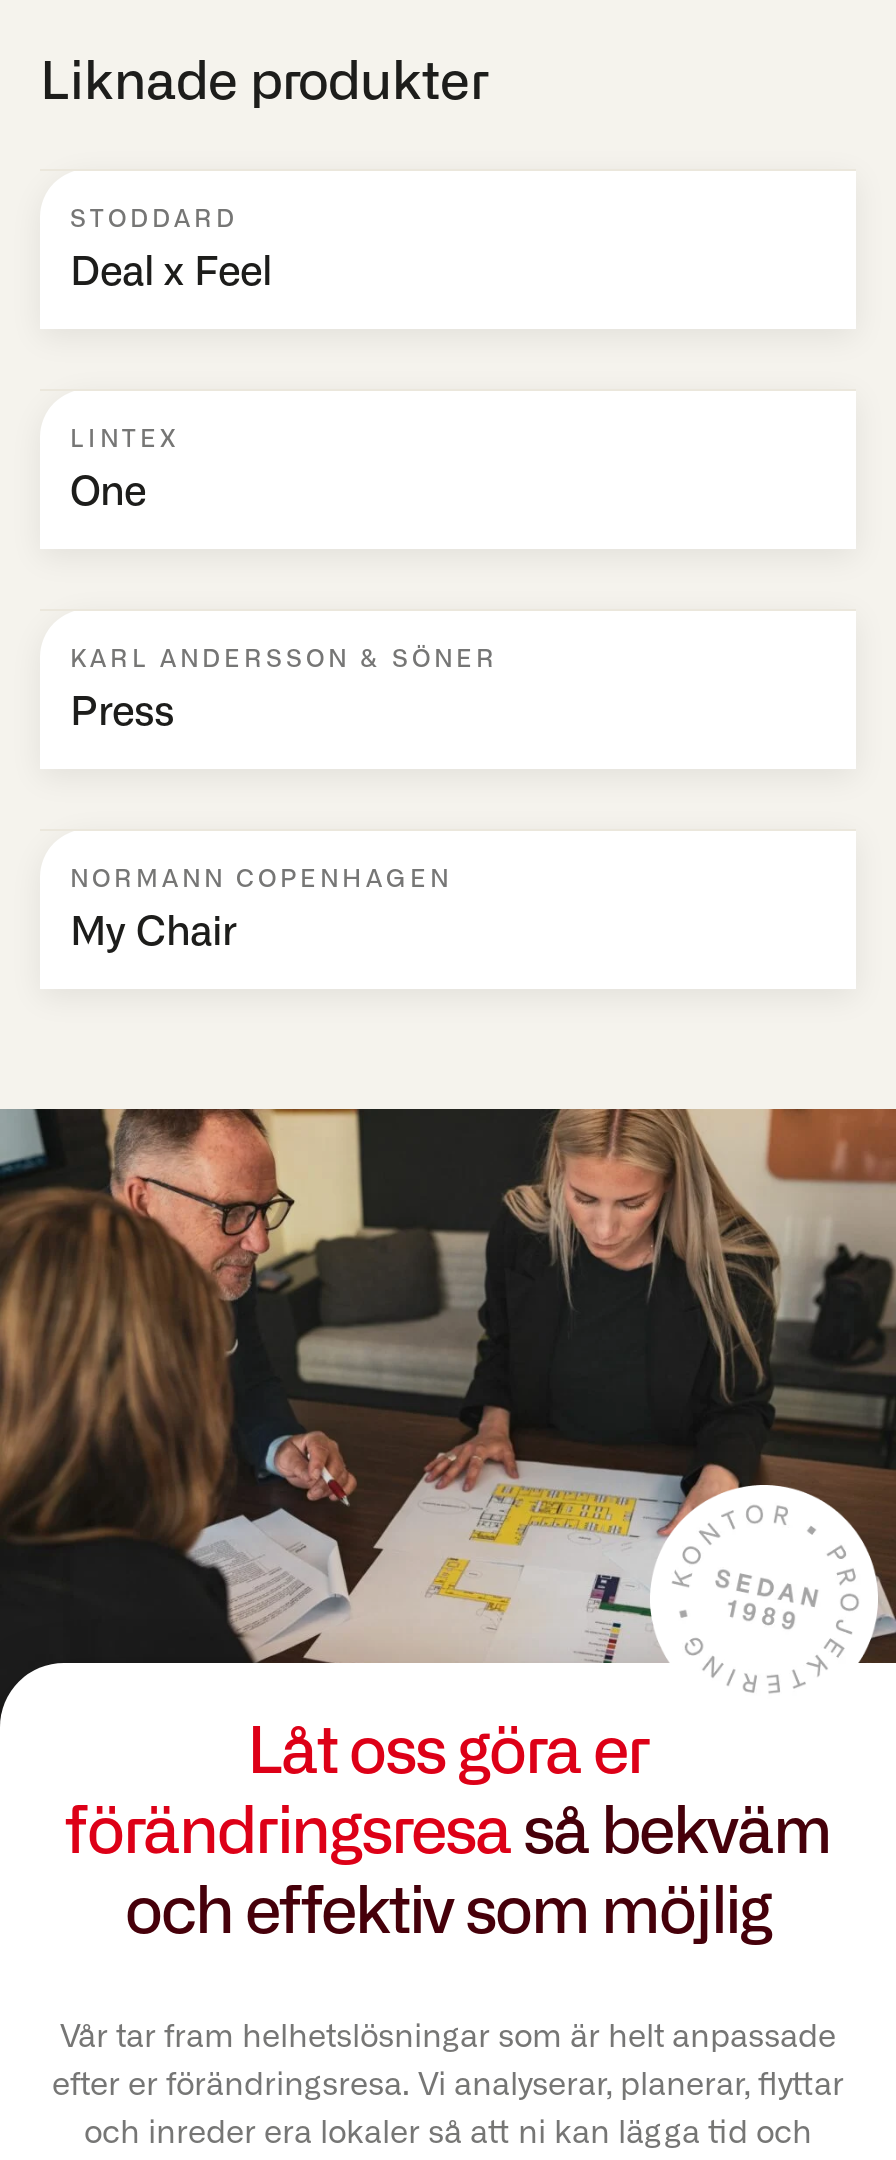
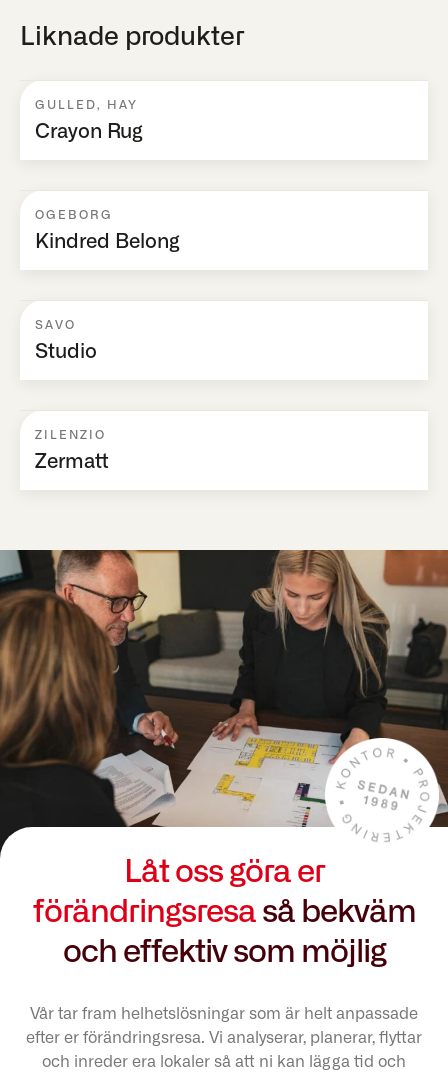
- STODDARD
+ GULLED, HAY

- Deal x Feel
+ Crayon Rug

- LINTEX
+ OGEBORG

- One
+ Kindred Belong

- KARL ANDERSSON & SÖNER
+ SAVO

- Press
+ Studio

- NORMANN COPENHAGEN
+ ZILENZIO

- My Chair
+ Zermatt
